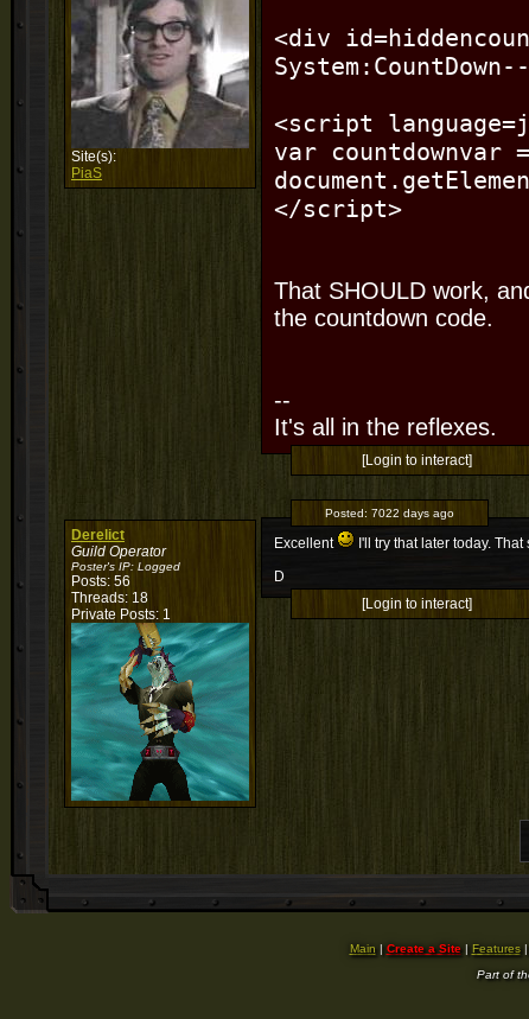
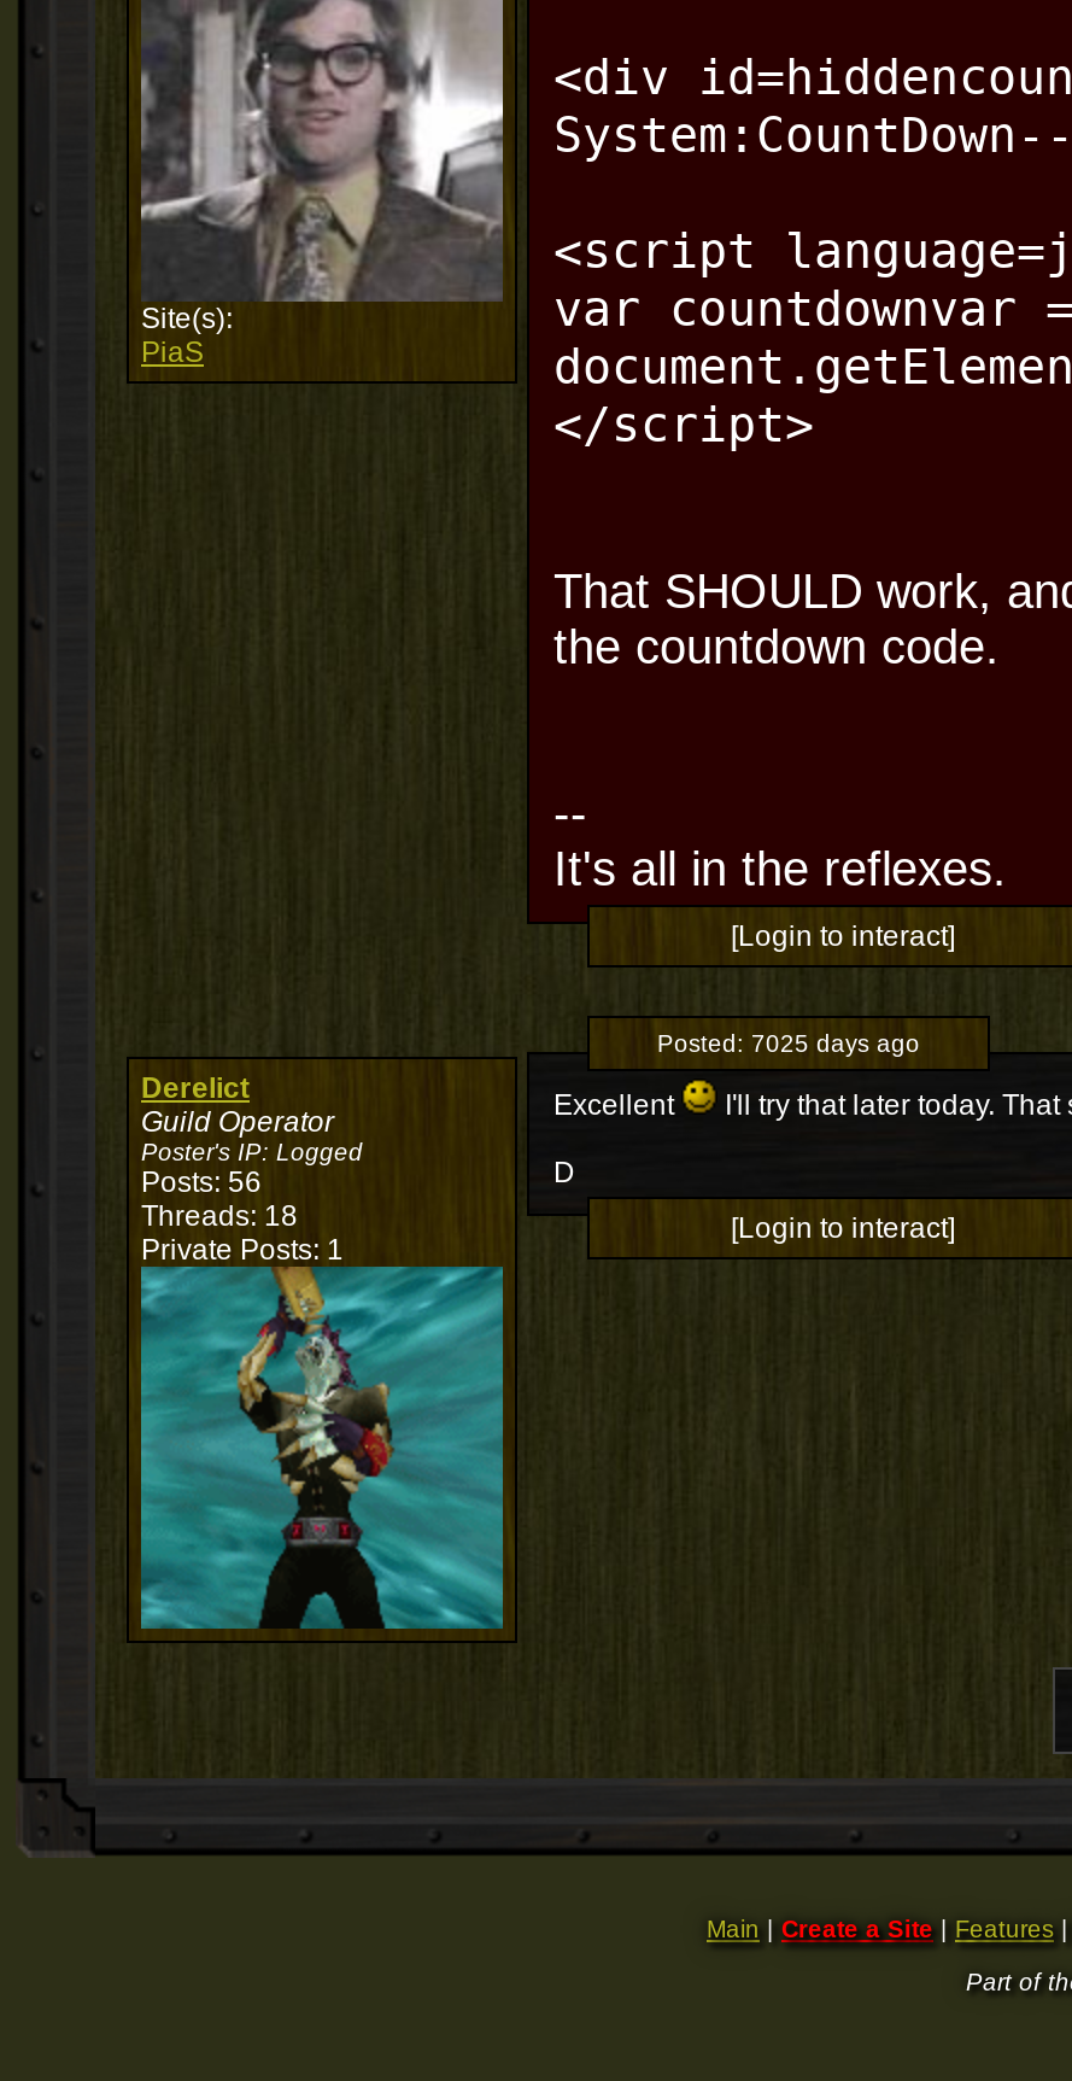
- Posted: 7022 days ago
+ Posted: 7025 days ago

- [image]
+ [image]
